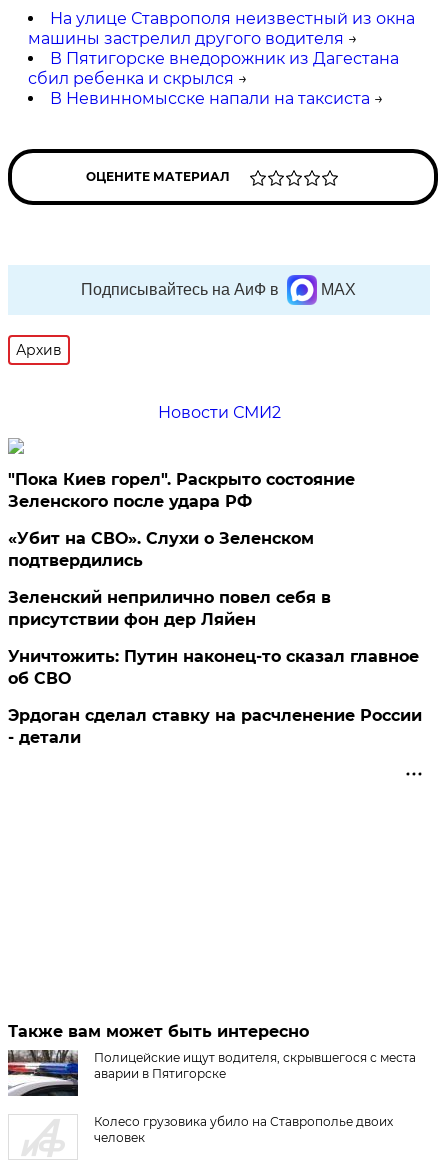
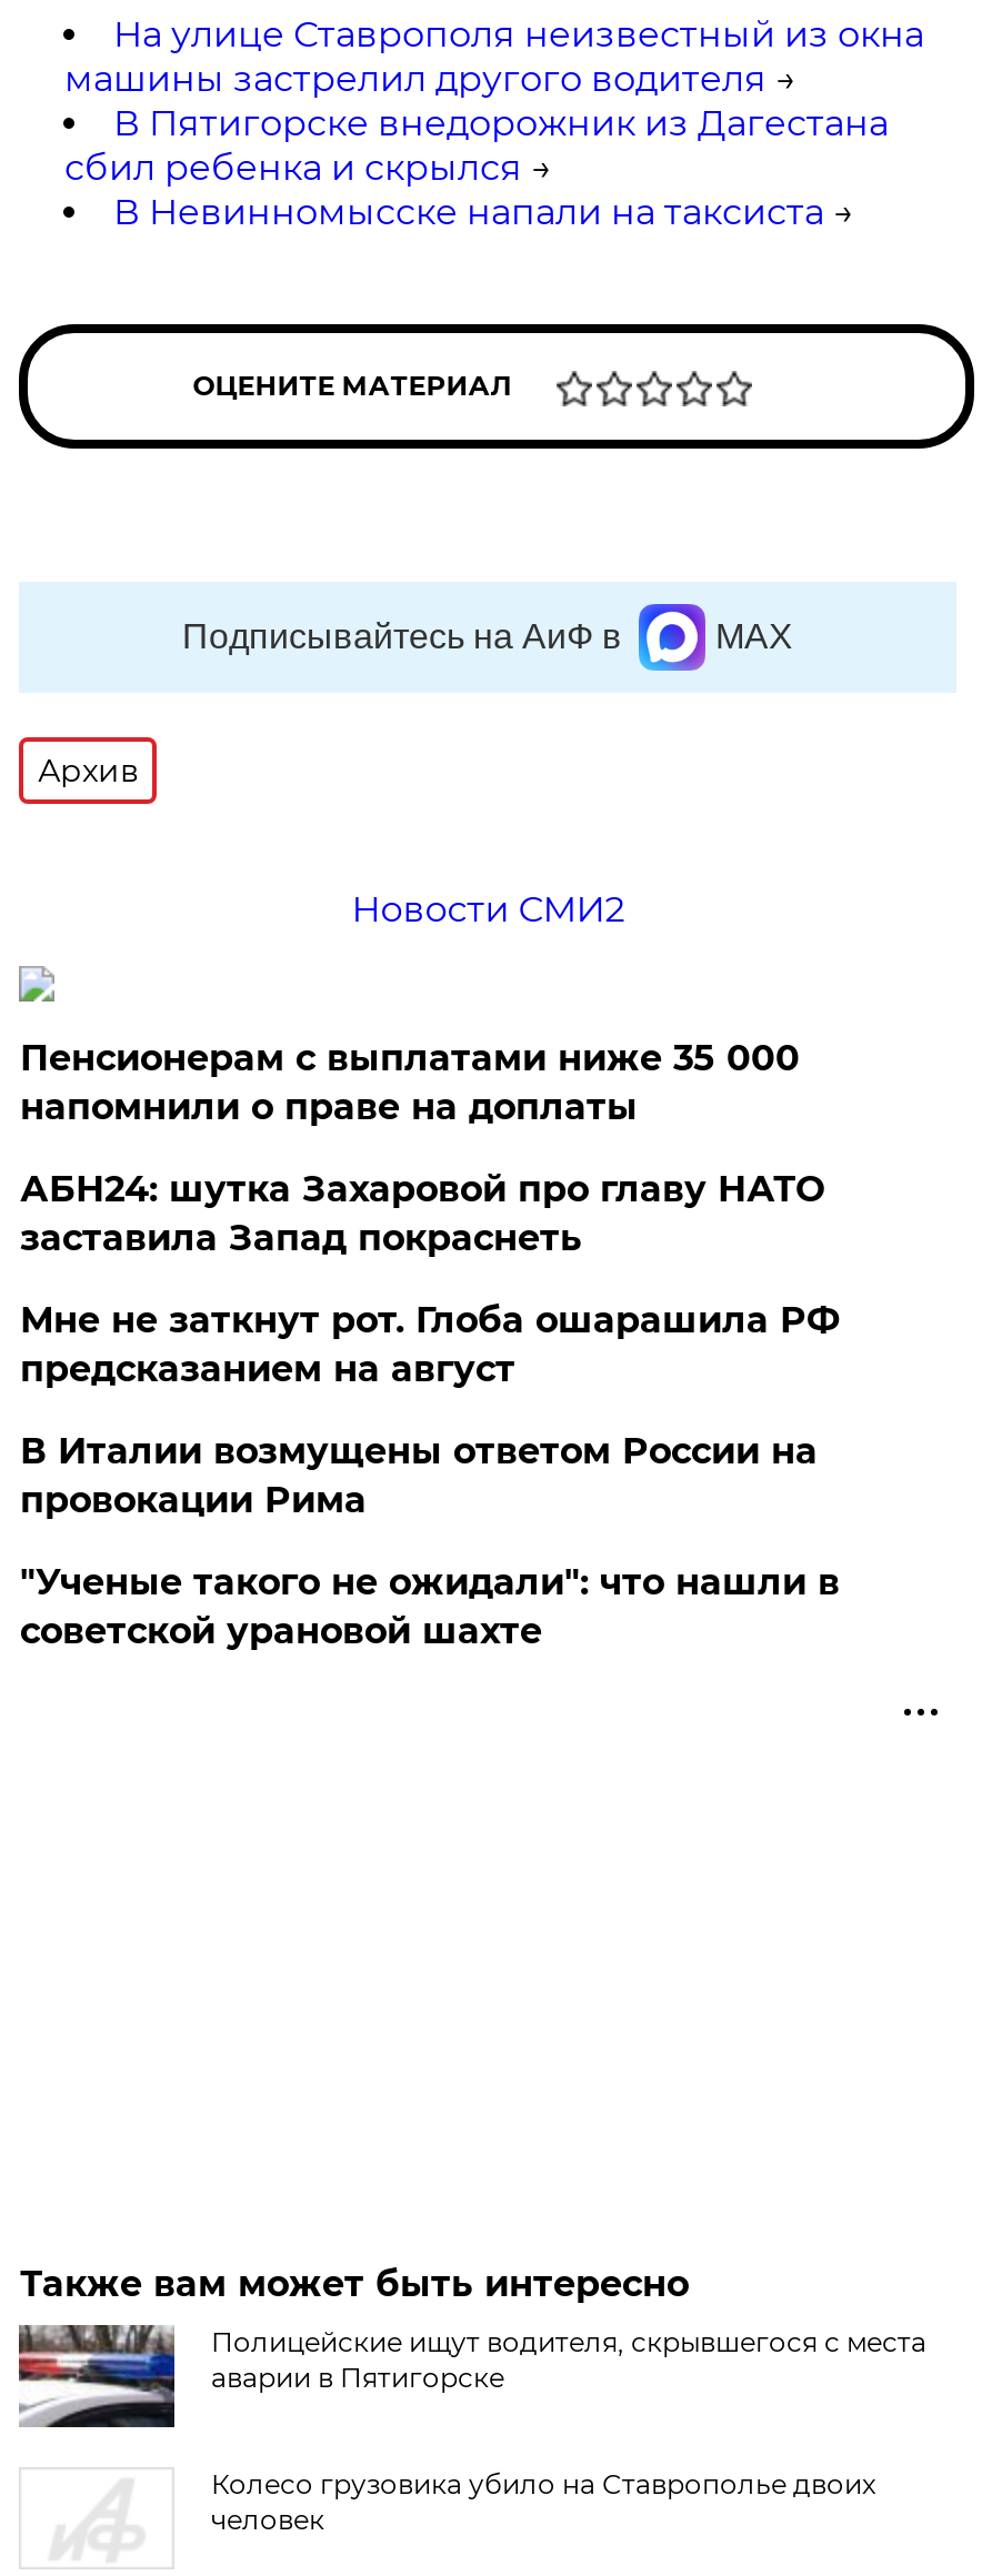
- "Пока Киев горел". Раскрыто состояние
- Зеленского после удара РФ
+ Пенсионерам с выплатами ниже 35 000
+ напомнили о праве на доплаты

- «Убит на СВО». Слухи о Зеленском
- подтвердились
+ АБН24: шутка Захаровой про главу НАТО
+ заставила Запад покраснеть

- Зеленский неприлично повел cебя в
- присутствии фон дер Ляйен
+ Мне не заткнут рот. Глоба ошарашила РФ
+ предсказанием на август

- Уничтожить: Путин наконец-то сказал главное
- об СВО
+ В Италии возмущены ответом России на
+ провокации Рима

- Эрдоган сделал ставку на расчленение России
- - детали
+ "Ученые такого не ожидали": что нашли в
+ советской урановой шахте
